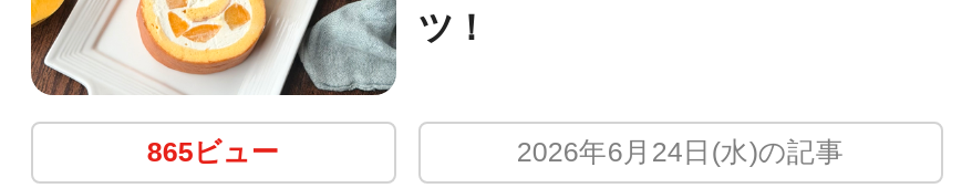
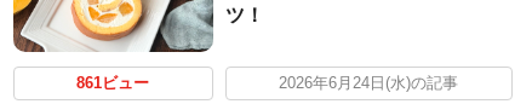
- 865ビュー
+ 861ビュー
